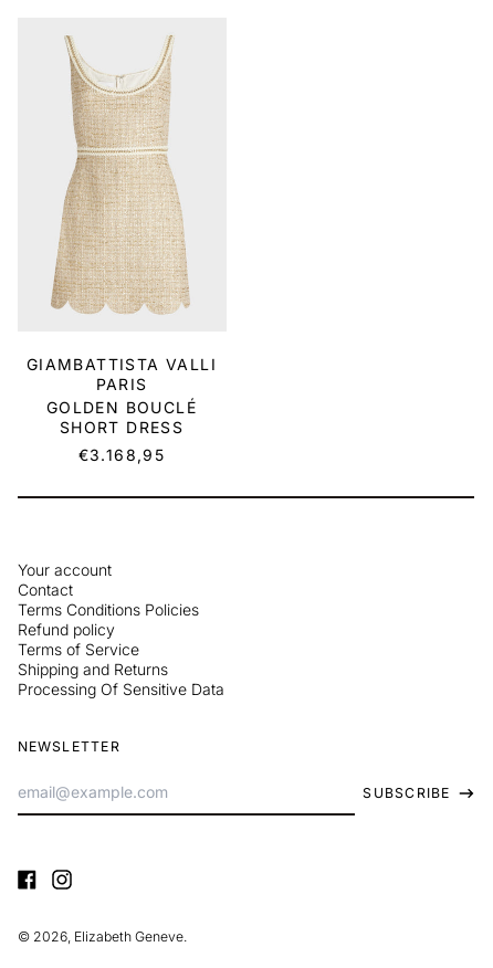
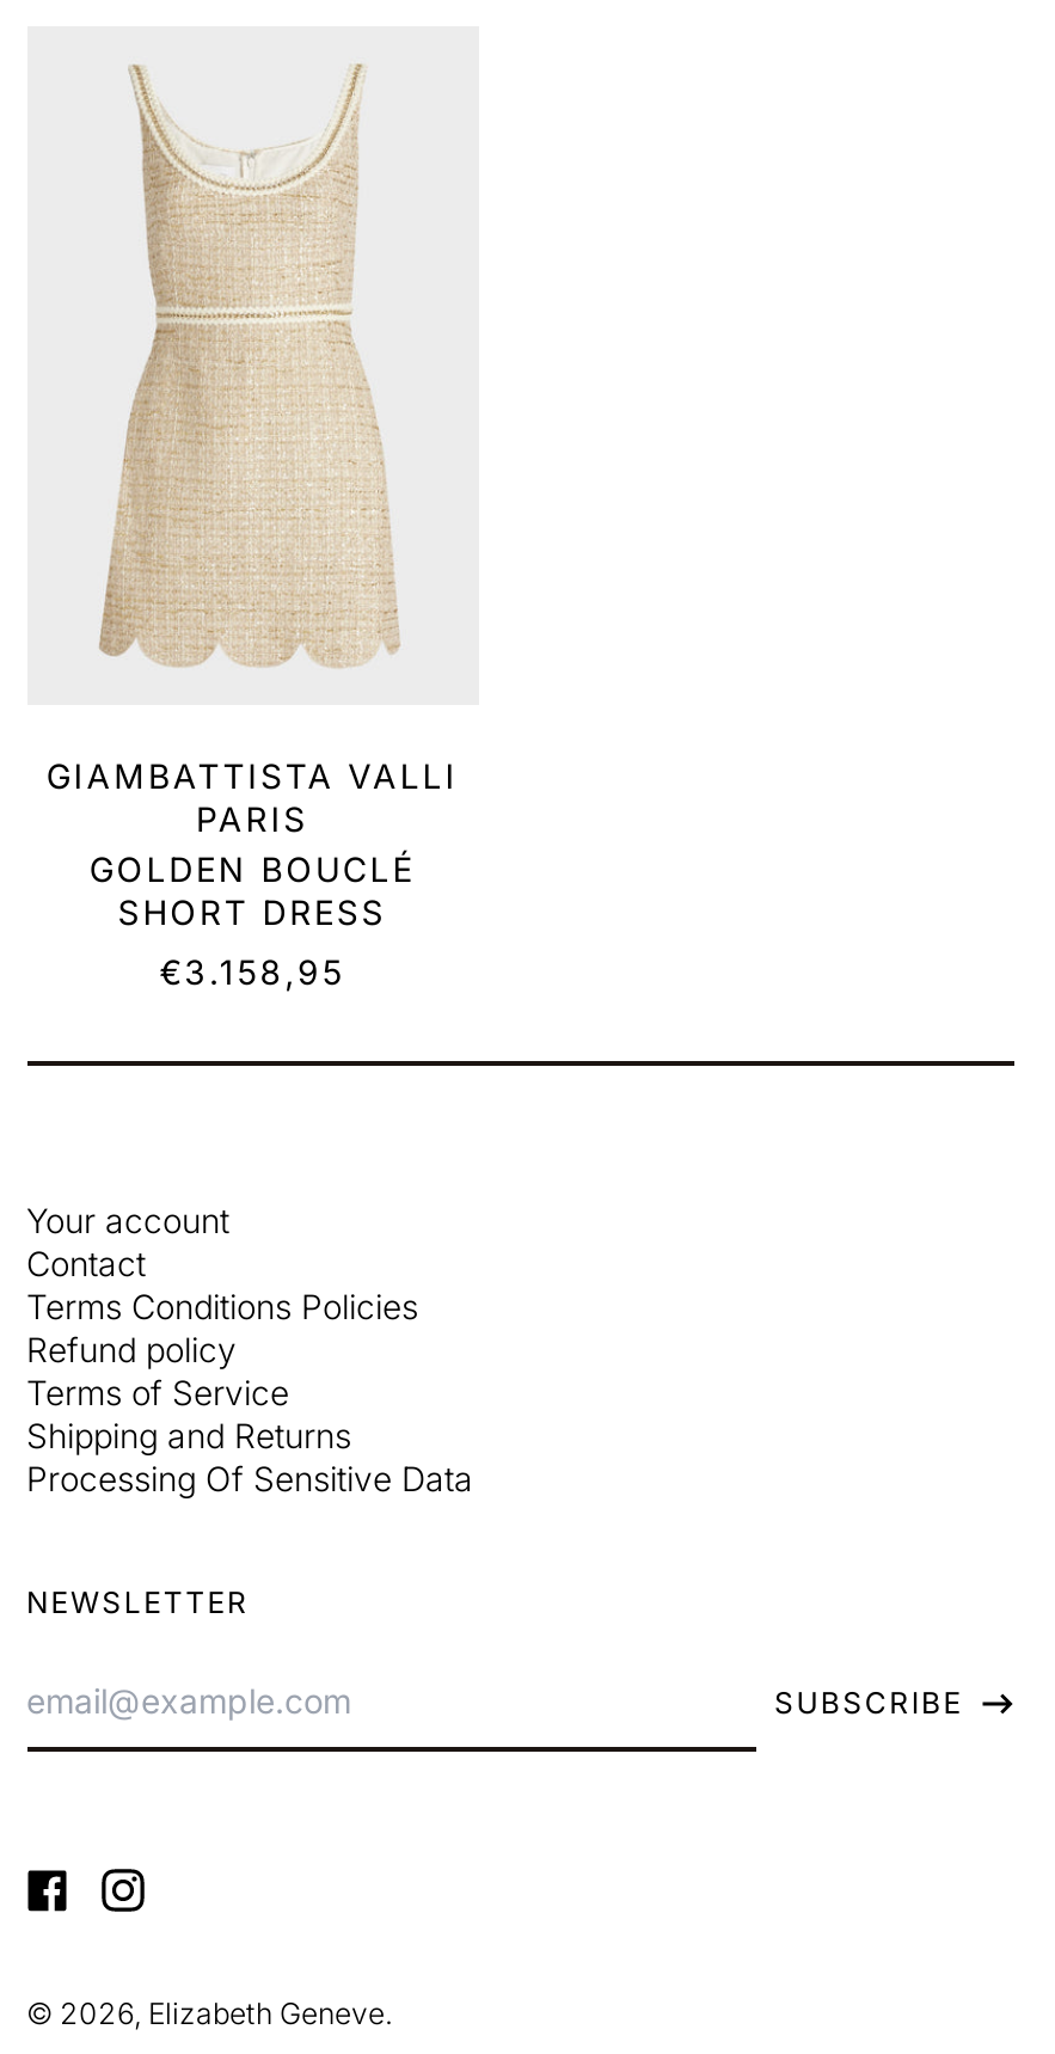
- €3.168,95
+ €3.158,95
